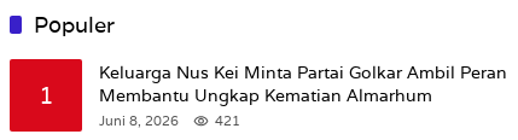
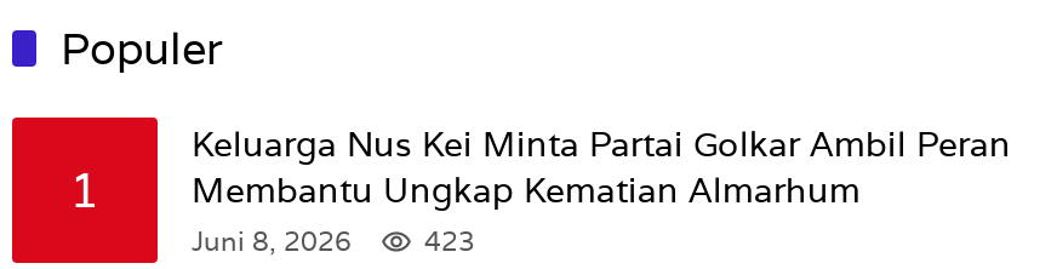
- 421
+ 423
